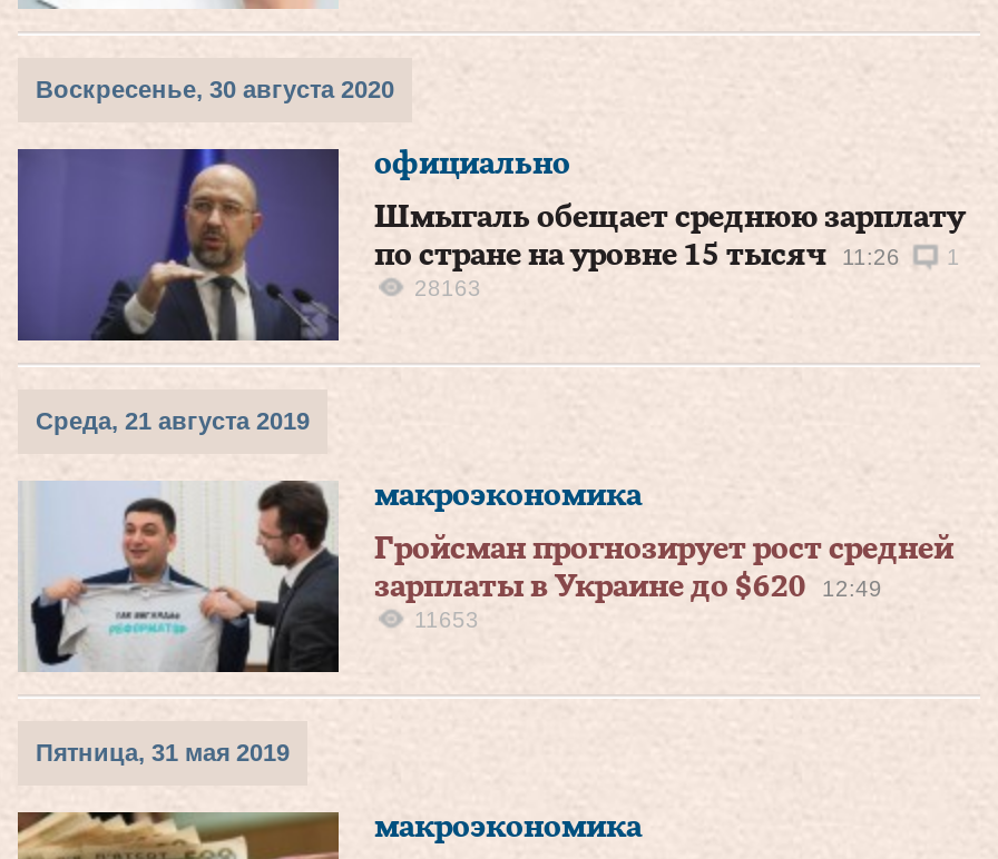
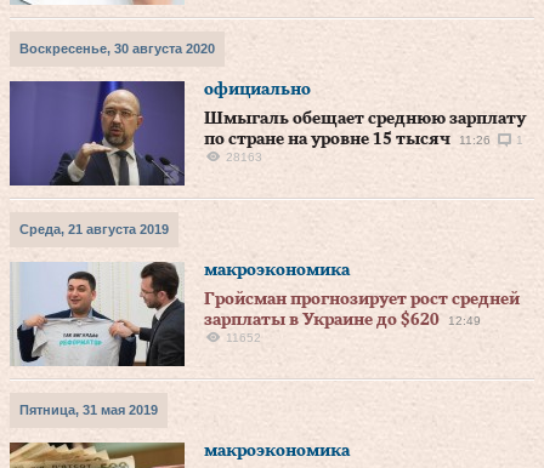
- 11653
+ 11652
